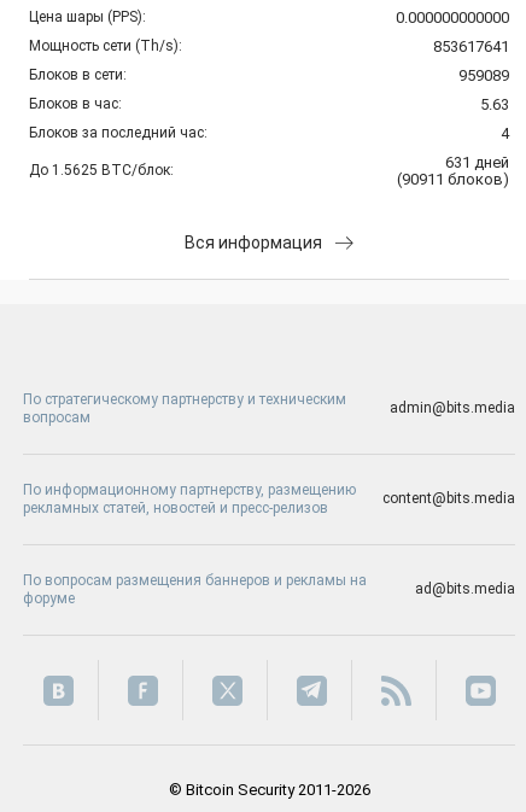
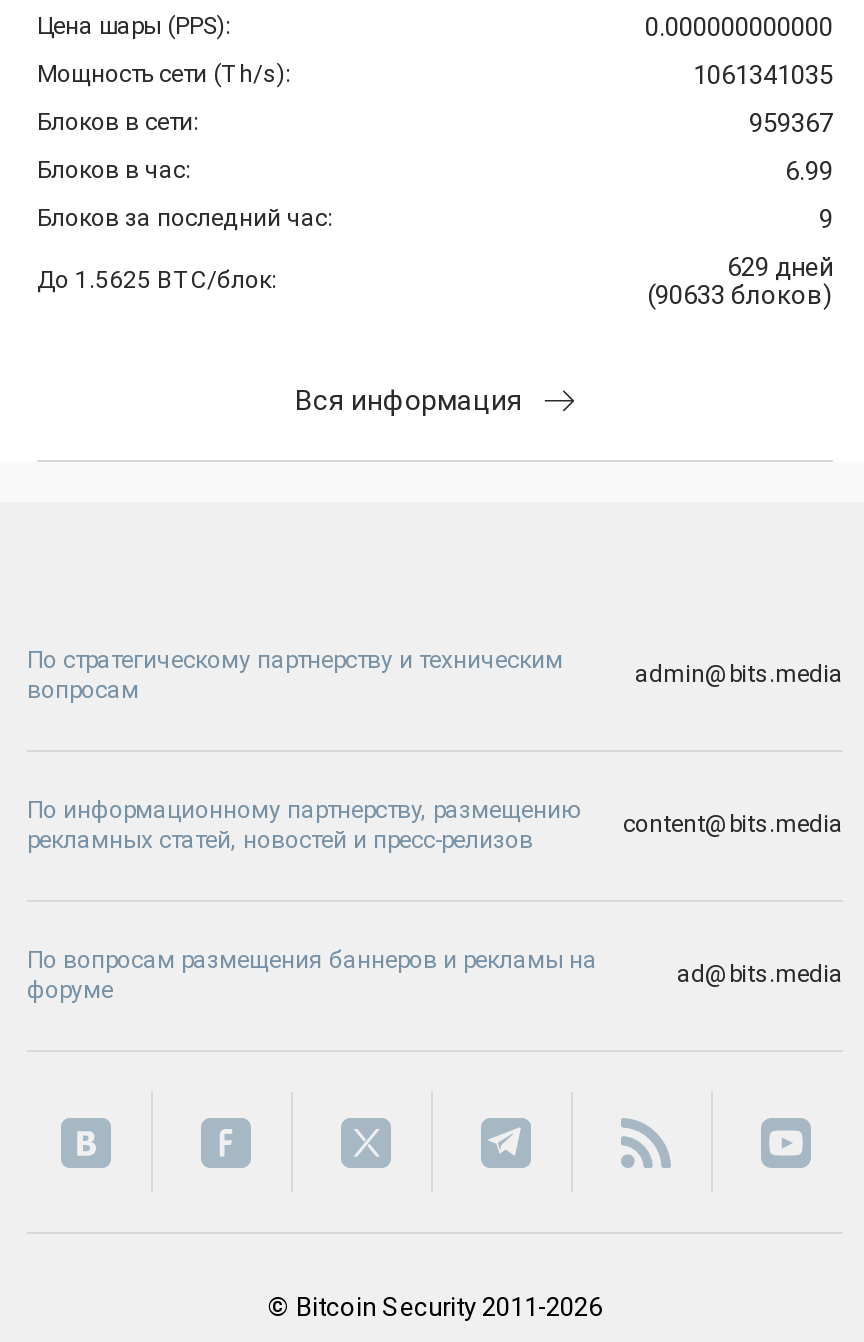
- 853617641
+ 1061341035

- 959089
+ 959367

- 5.63
+ 6.99

- 4
+ 9

- 631 дней
+ 629 дней

- (90911 блоков)
+ (90633 блоков)
